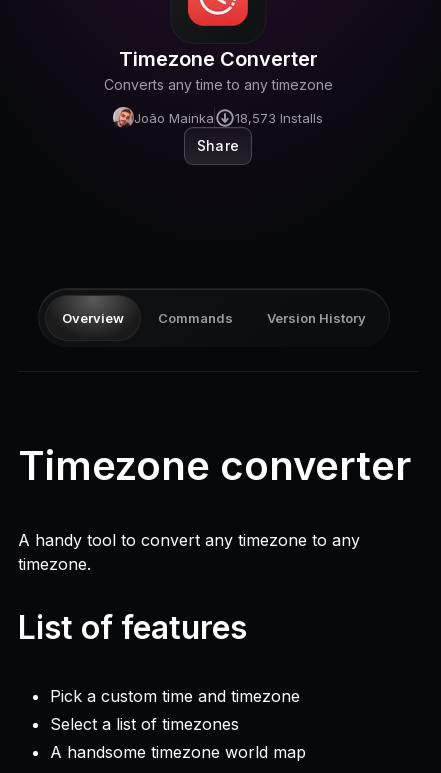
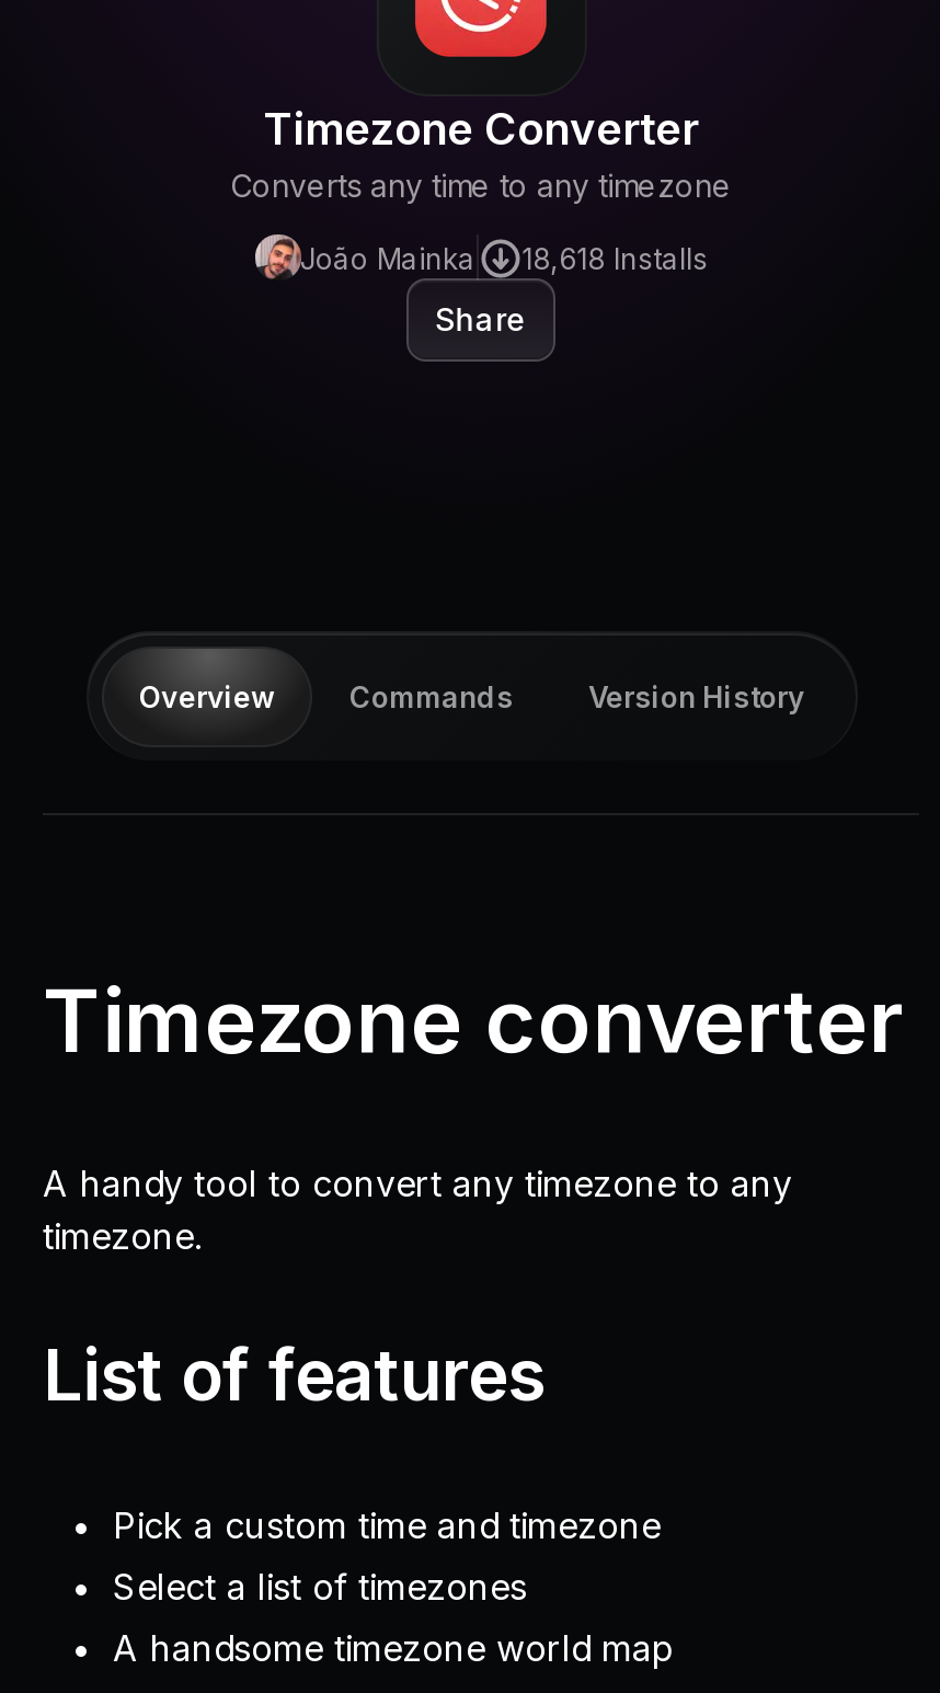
- João Mainka 18,573 Installs
+ João Mainka 18,618 Installs
